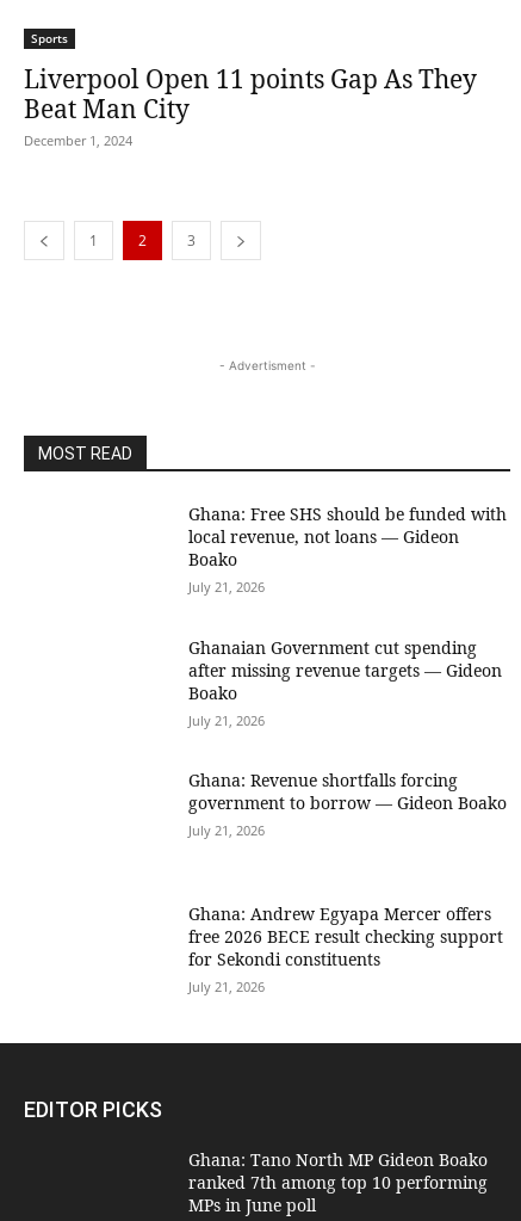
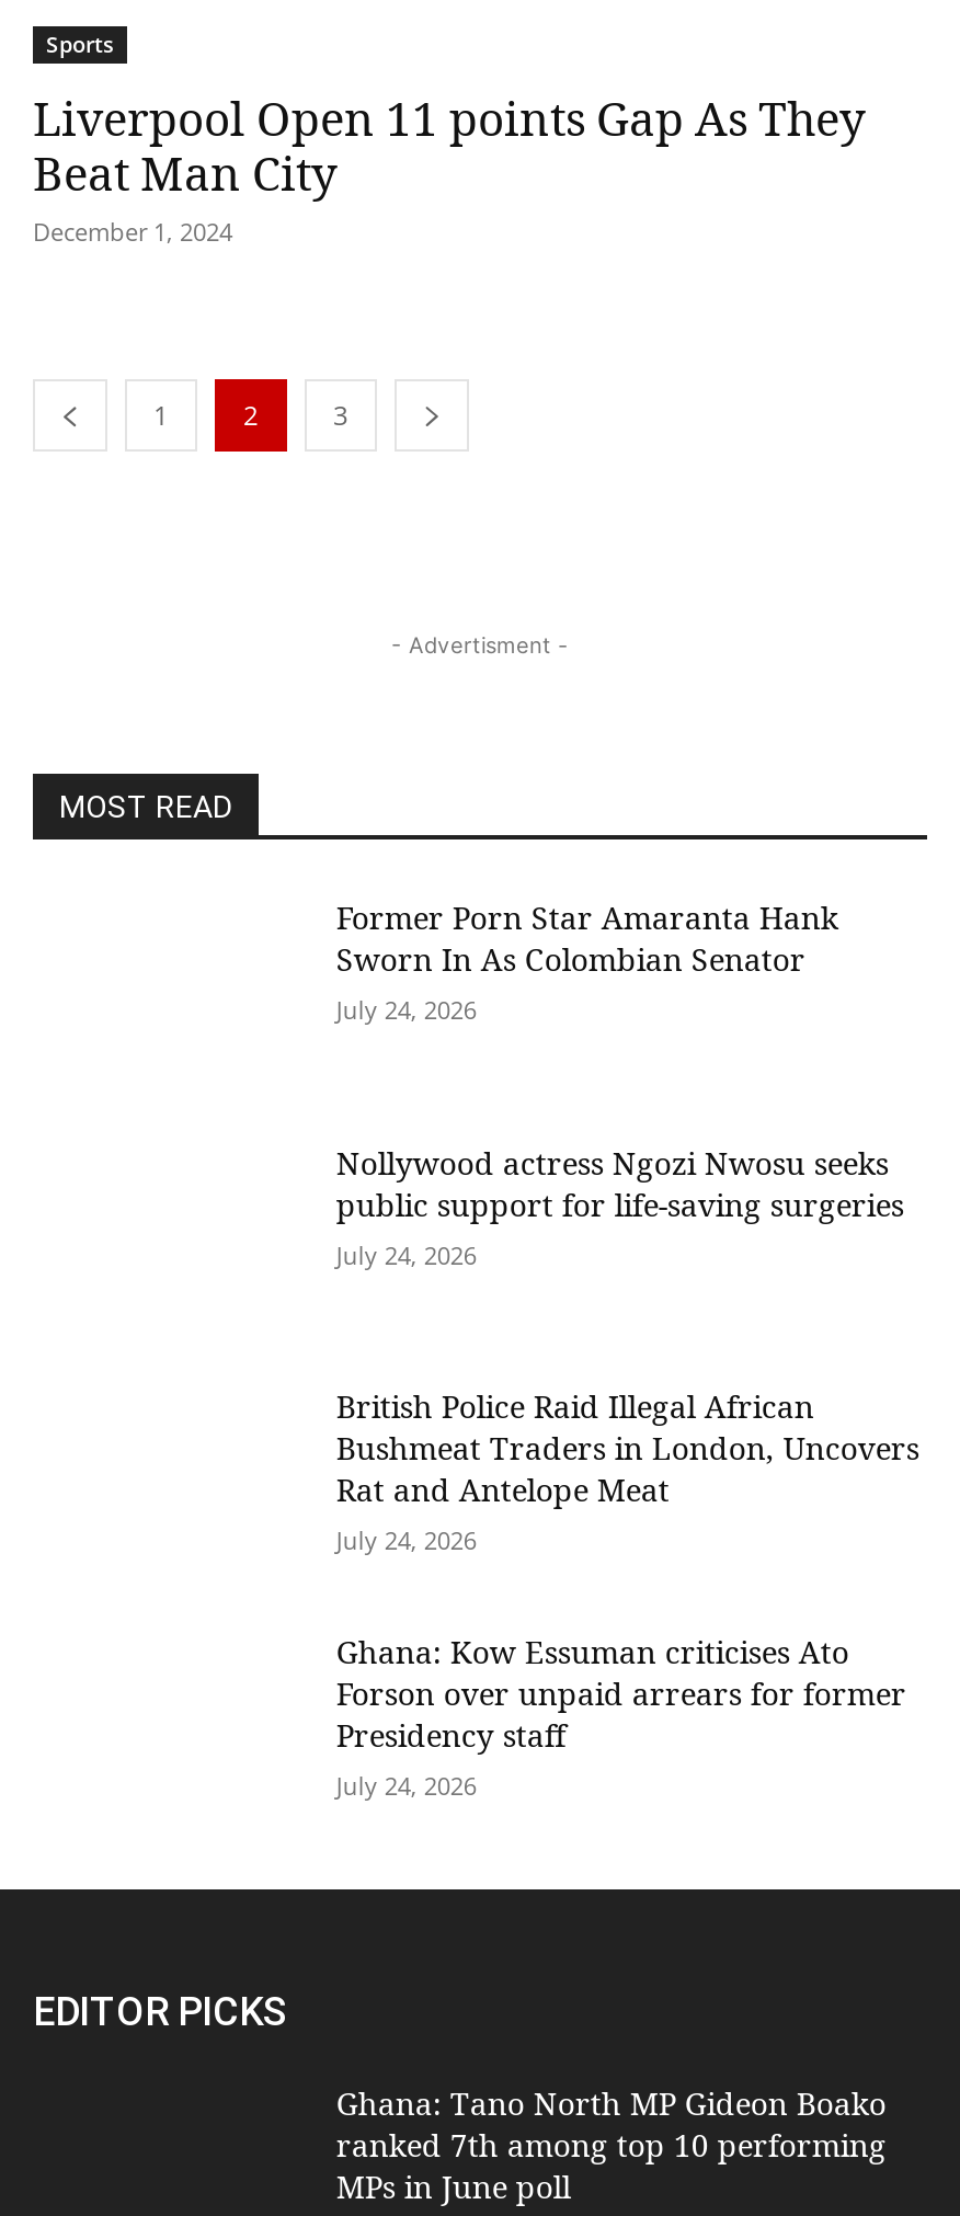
- Ghana: Free SHS should be funded with
- local revenue, not loans — Gideon
- Boako
- July 21, 2026
+ Former Porn Star Amaranta Hank
+ Sworn In As Colombian Senator
+ July 24, 2026

- Ghanaian Government cut spending
- after missing revenue targets — Gideon
- Boako
- July 21, 2026
+ Nollywood actress Ngozi Nwosu seeks
+ public support for life-saving surgeries
+ July 24, 2026

- Ghana: Revenue shortfalls forcing
- government to borrow — Gideon Boako
- July 21, 2026
+ British Police Raid Illegal African
+ Bushmeat Traders in London, Uncovers
+ Rat and Antelope Meat
+ July 24, 2026

- Ghana: Andrew Egyapa Mercer offers
- free 2026 BECE result checking support
- for Sekondi constituents
- July 21, 2026
+ Ghana: Kow Essuman criticises Ato
+ Forson over unpaid arrears for former
+ Presidency staff
+ July 24, 2026
